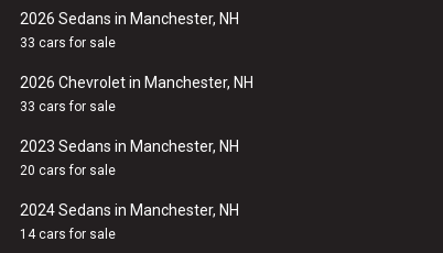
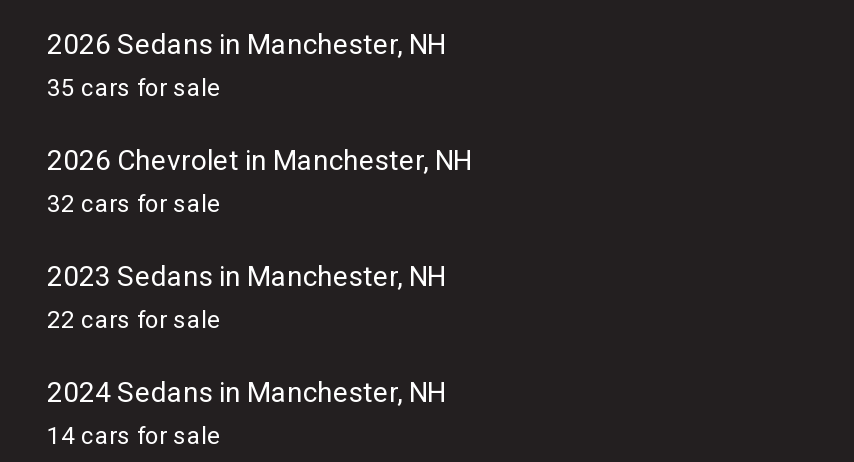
- 33 cars for sale
+ 35 cars for sale

- 33 cars for sale
+ 32 cars for sale

- 20 cars for sale
+ 22 cars for sale
